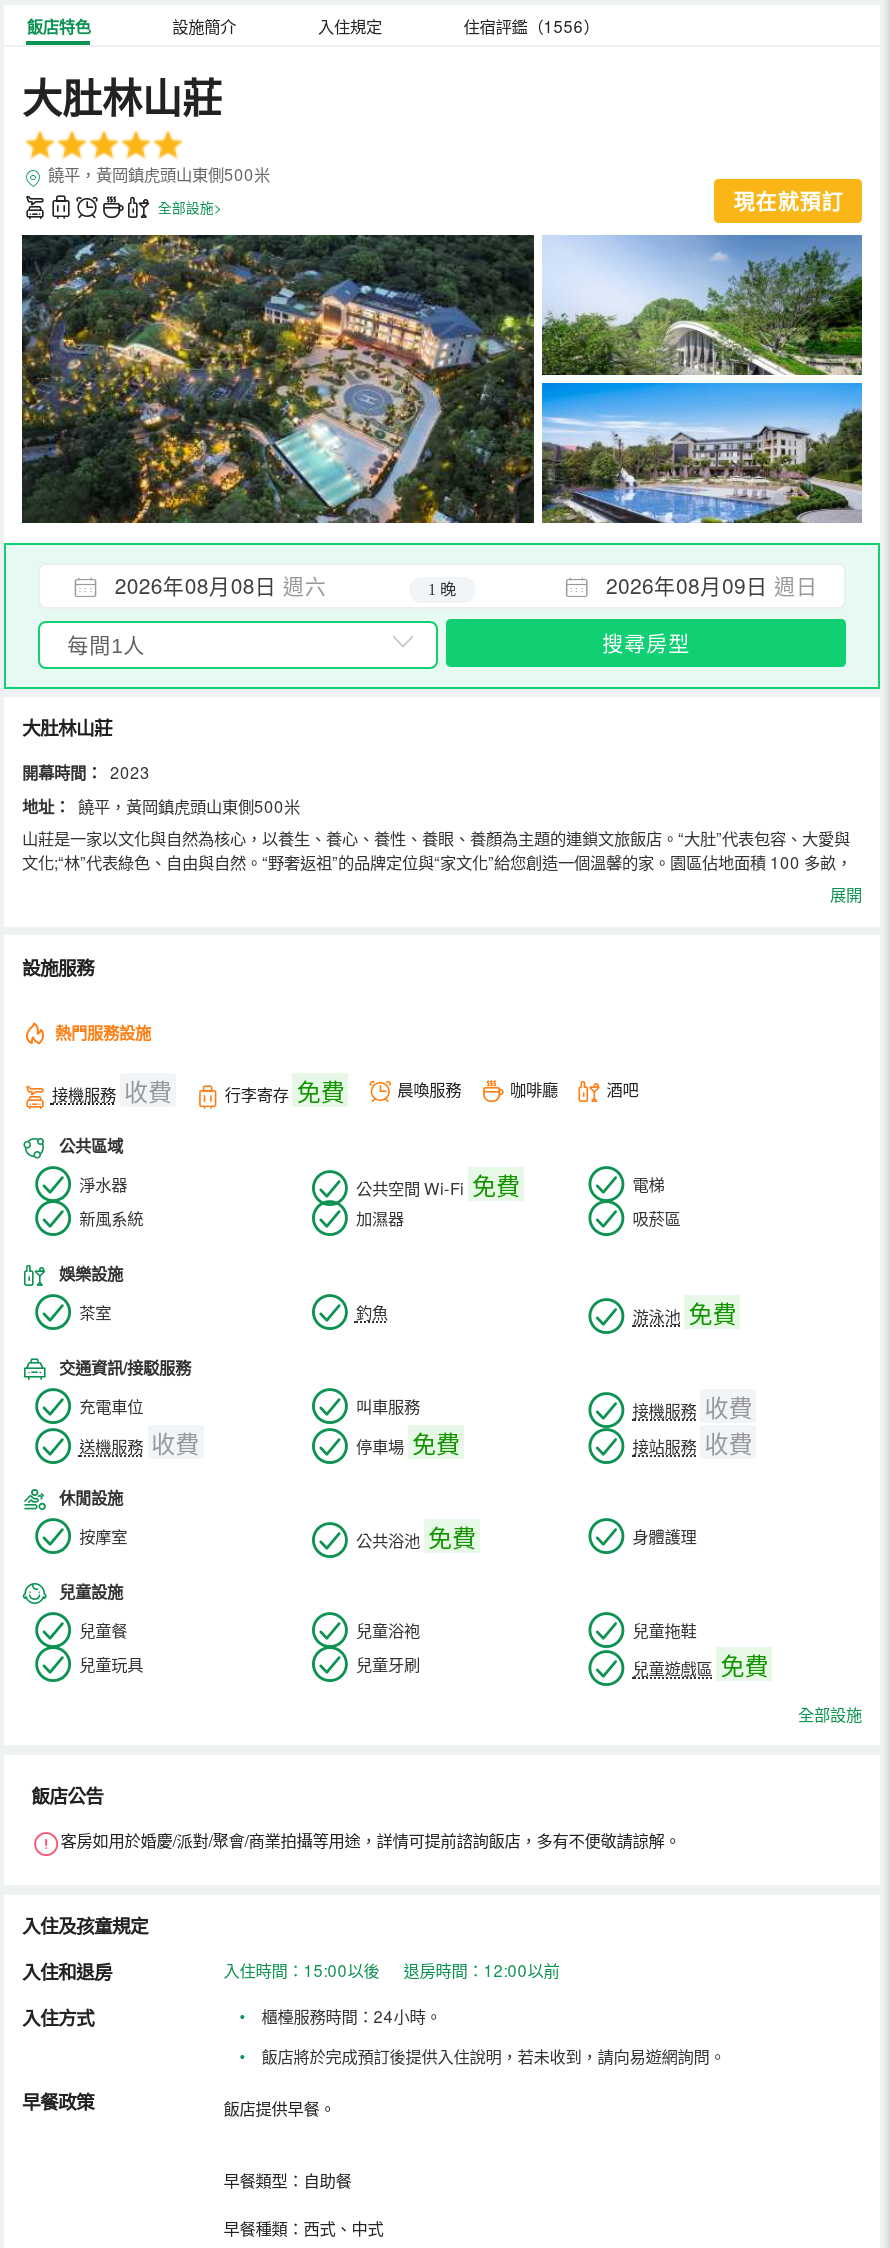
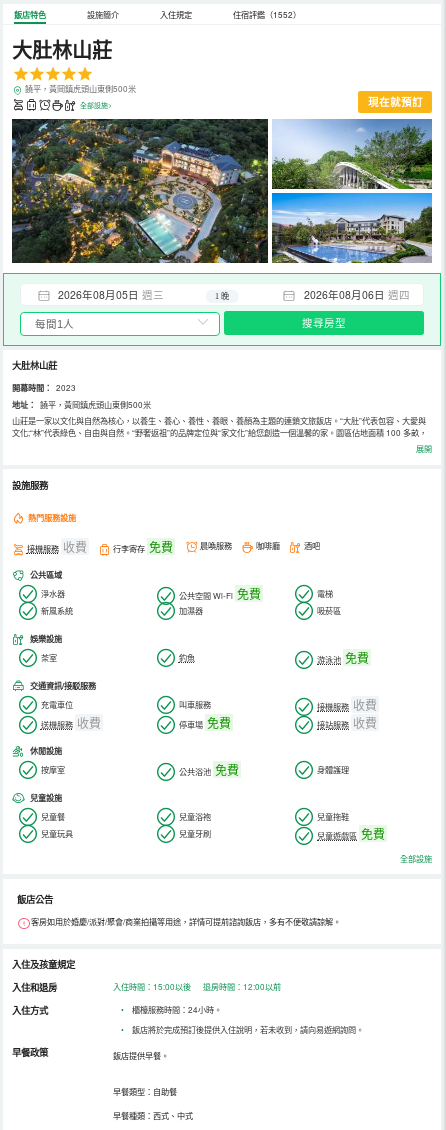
- 住宿評鑑（1556）
+ 住宿評鑑（1552）

- 2026年08月08日 週六
+ 2026年08月05日 週三

- 2026年08月09日 週日
+ 2026年08月06日 週四
